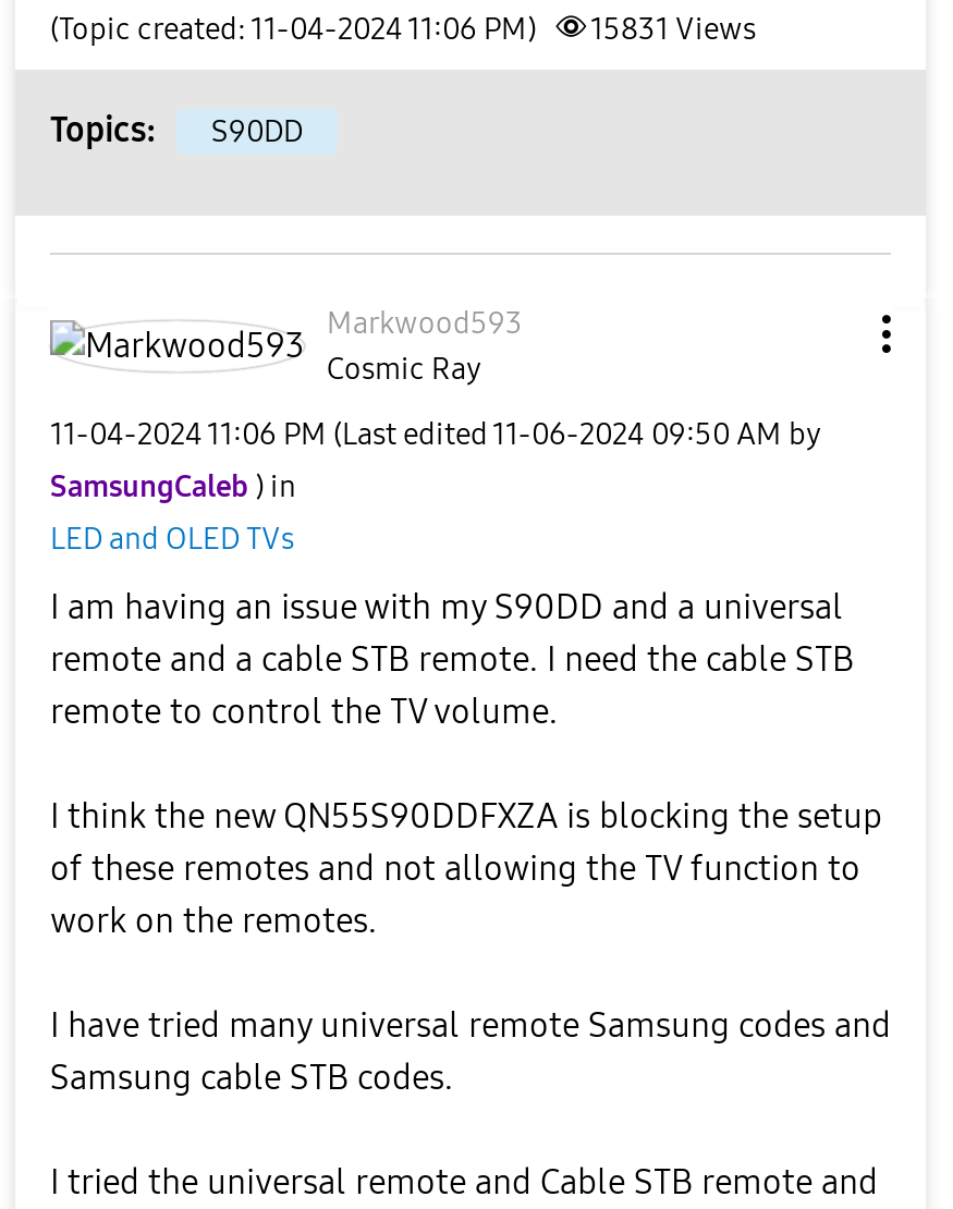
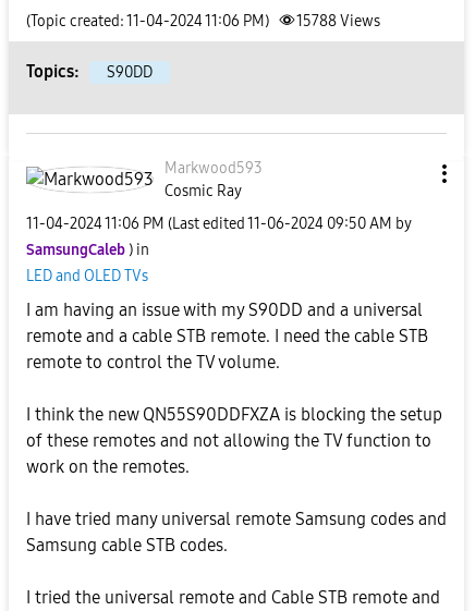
- (Topic created: 11-04-2024 11:06 PM) 15831 Views
+ (Topic created: 11-04-2024 11:06 PM) 15788 Views
